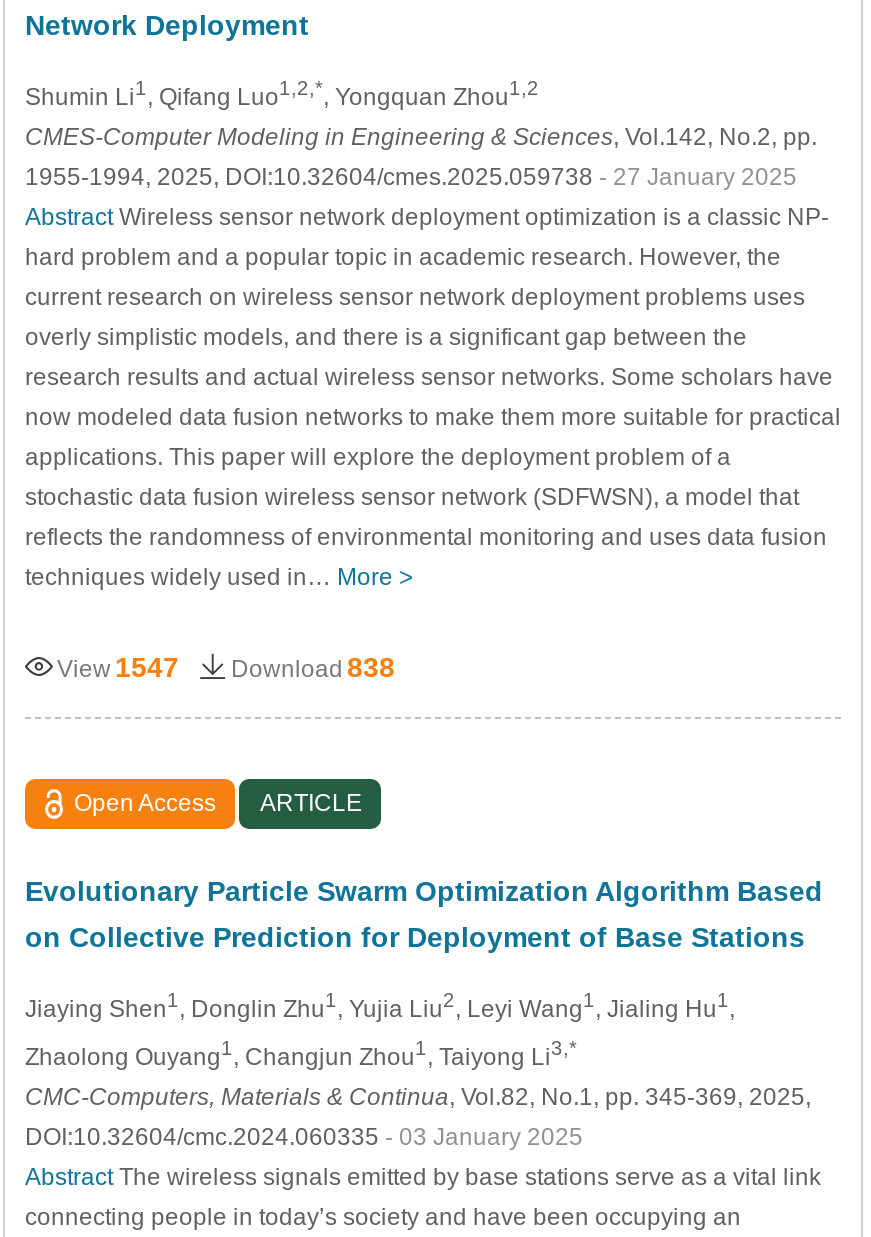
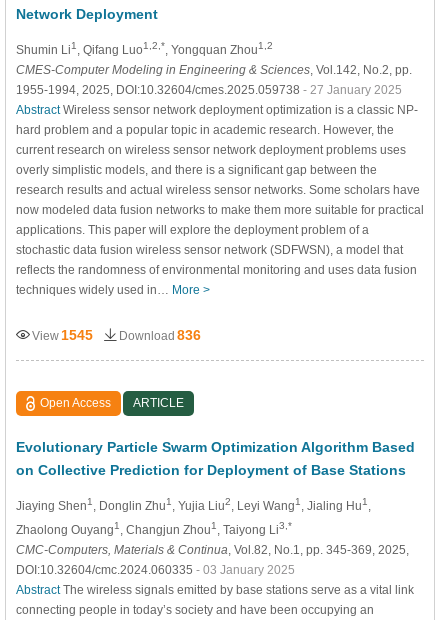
- View 1547
+ View 1545

- Download 838
+ Download 836
